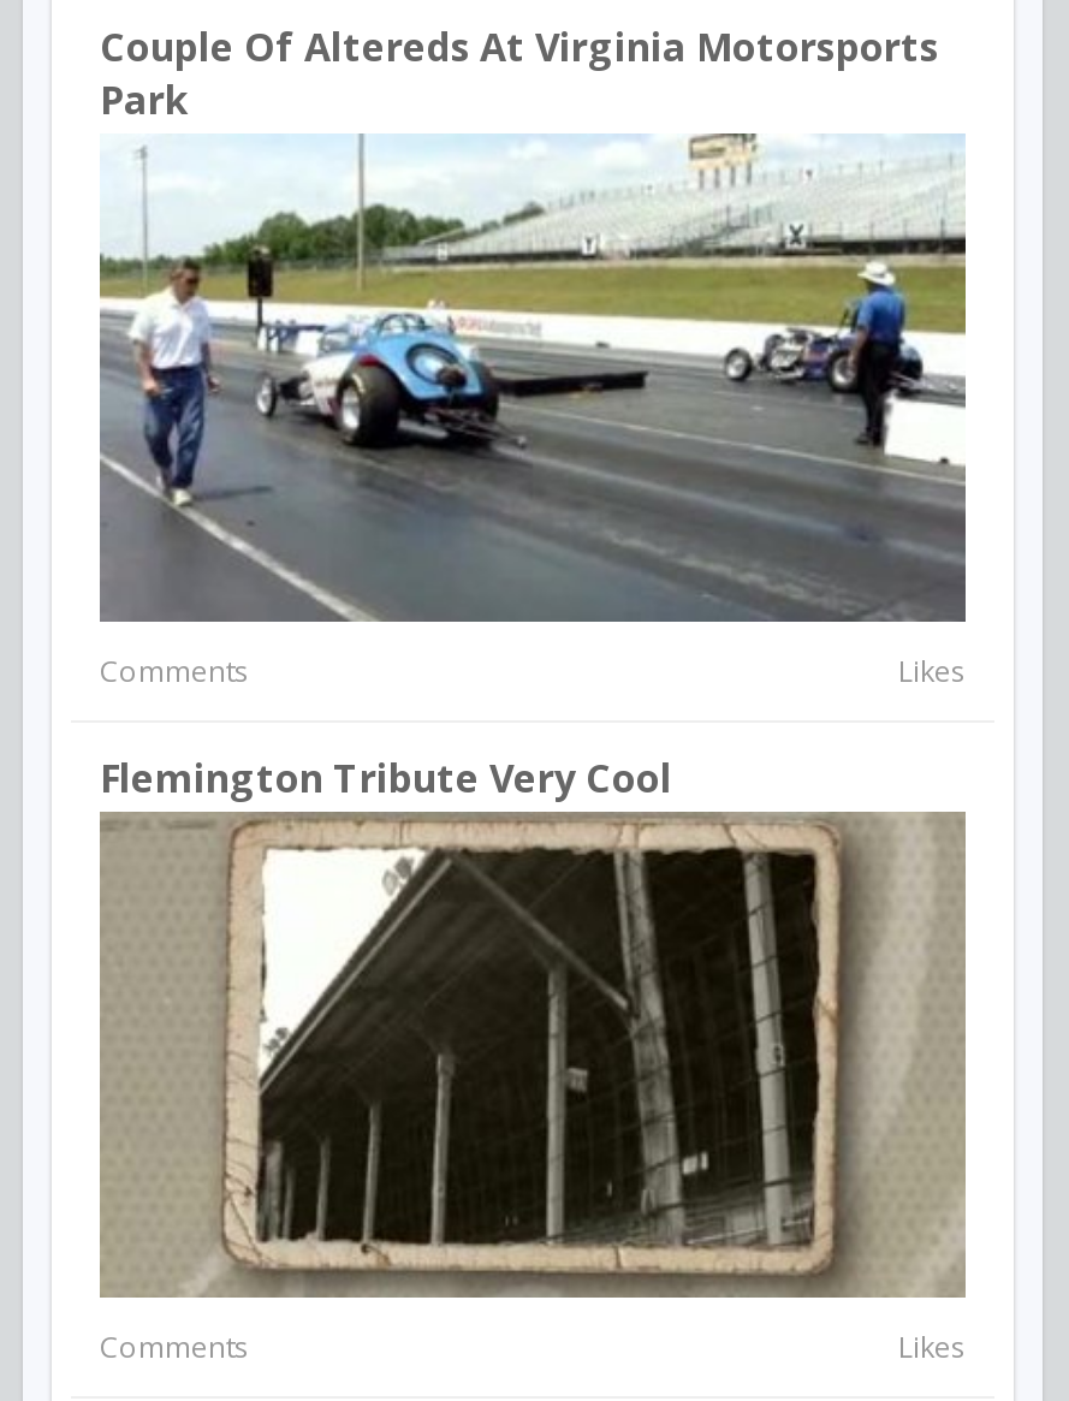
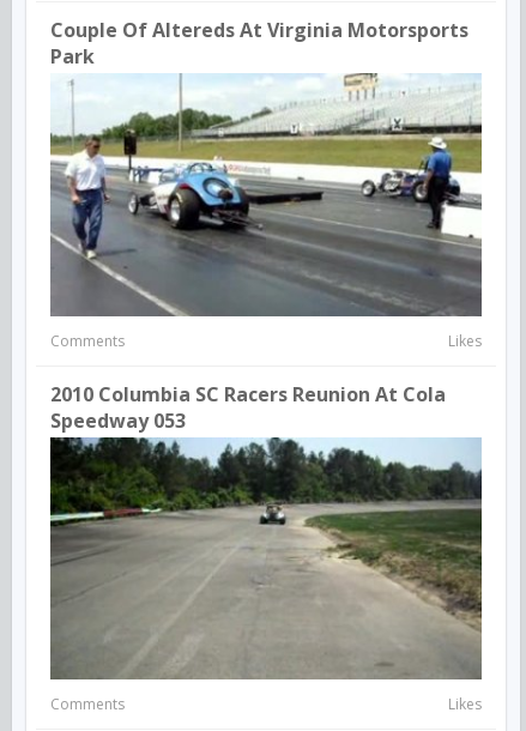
- Flemington Tribute Very Cool
+ 2010 Columbia SC Racers Reunion At Cola
+ Speedway 053

- [image]
+ [image]
